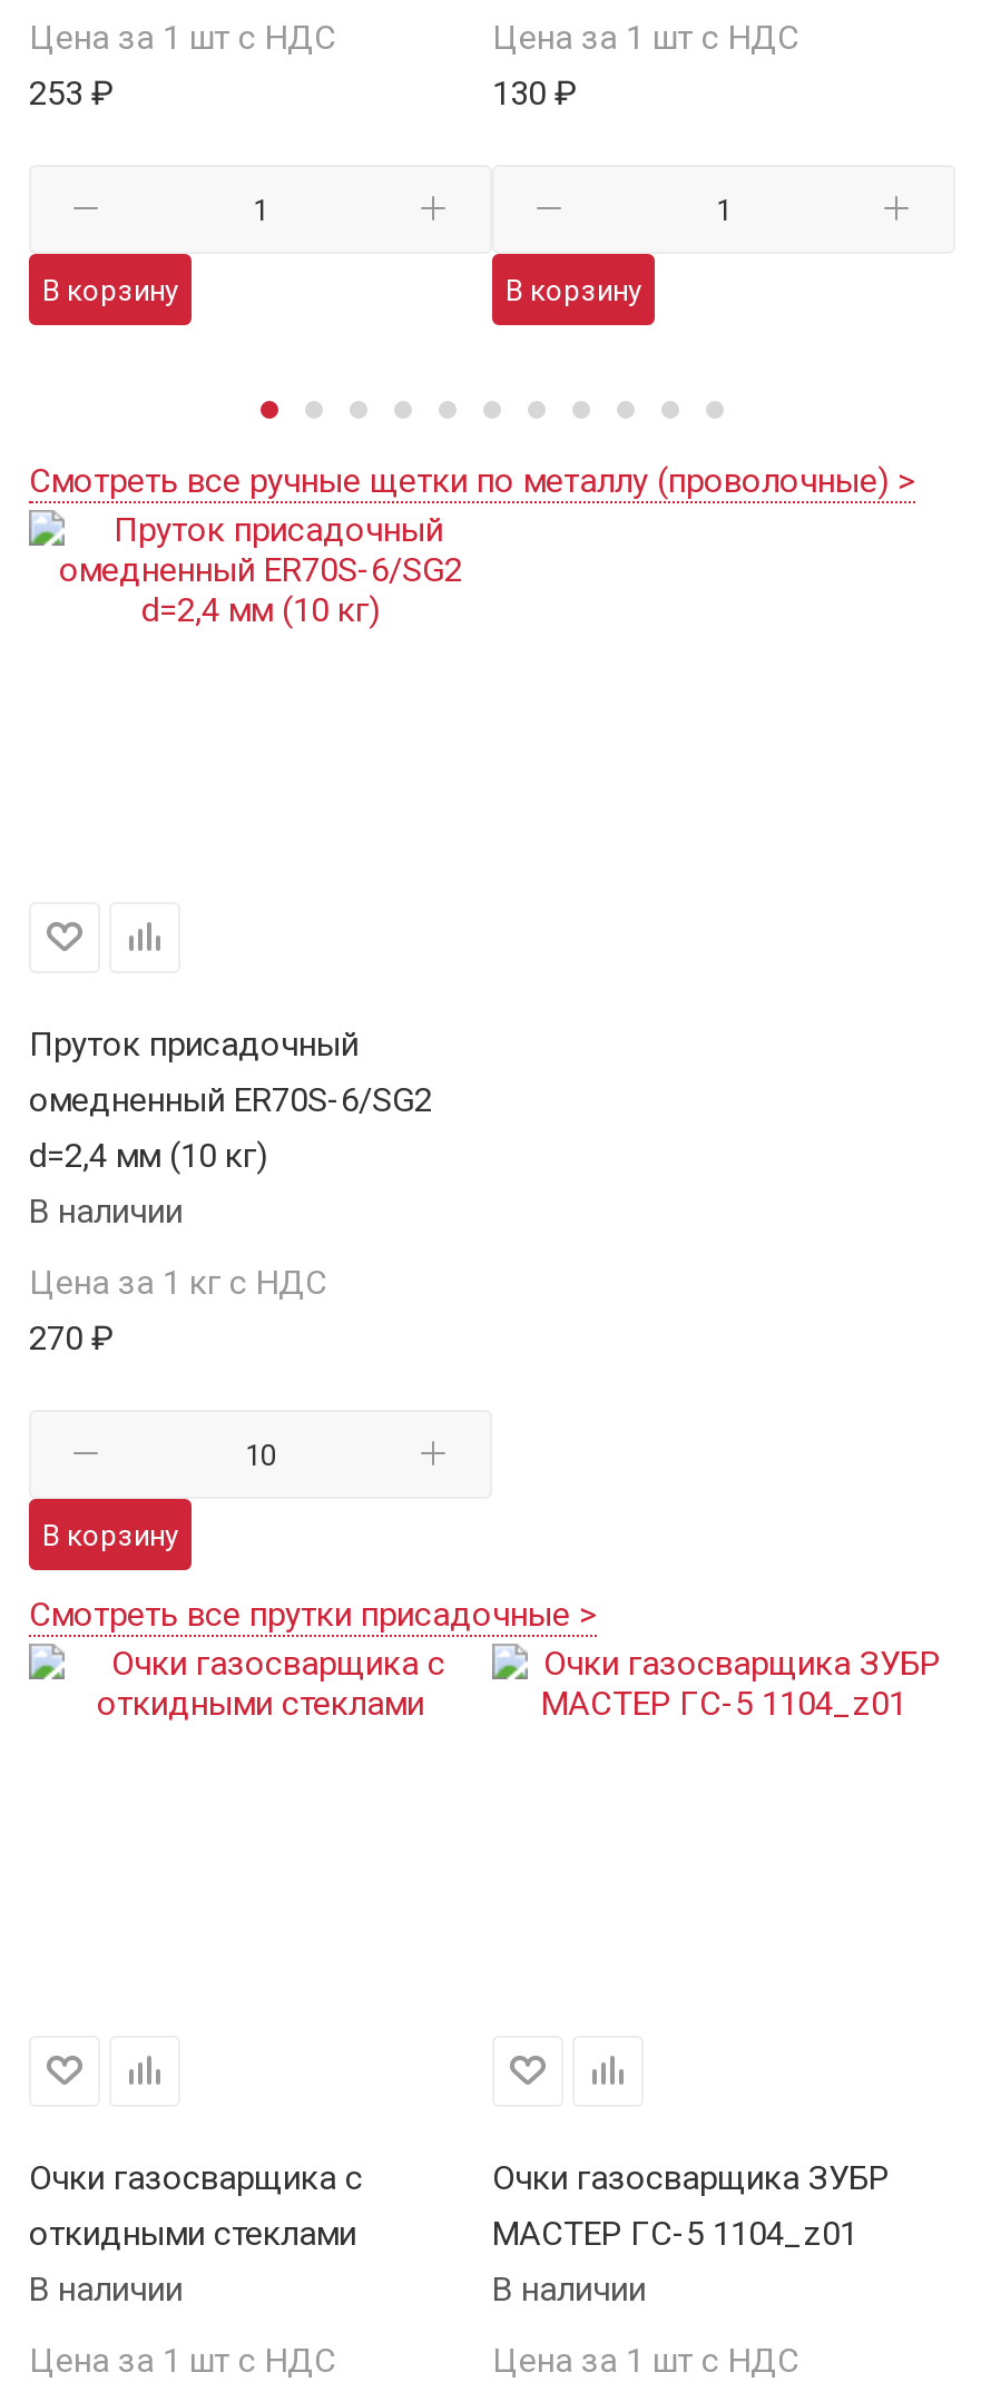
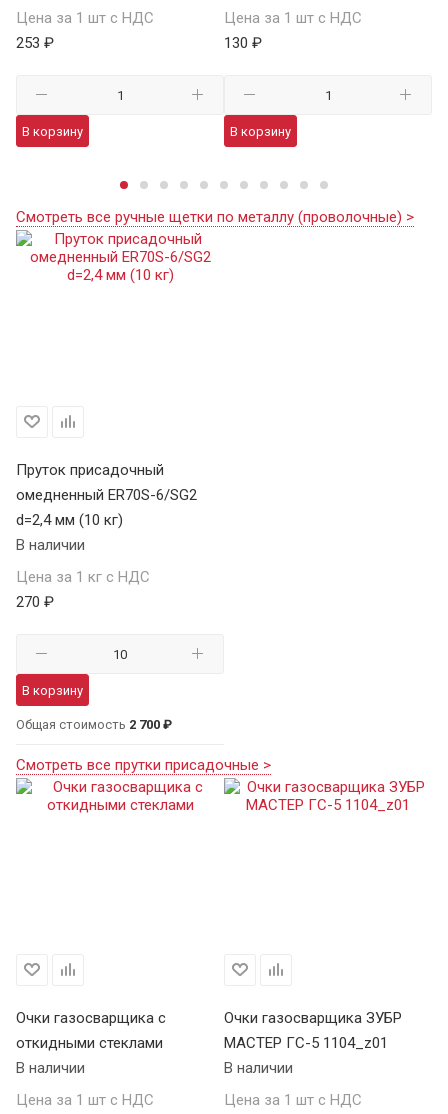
+ Общая стоимость 2 700 ₽
